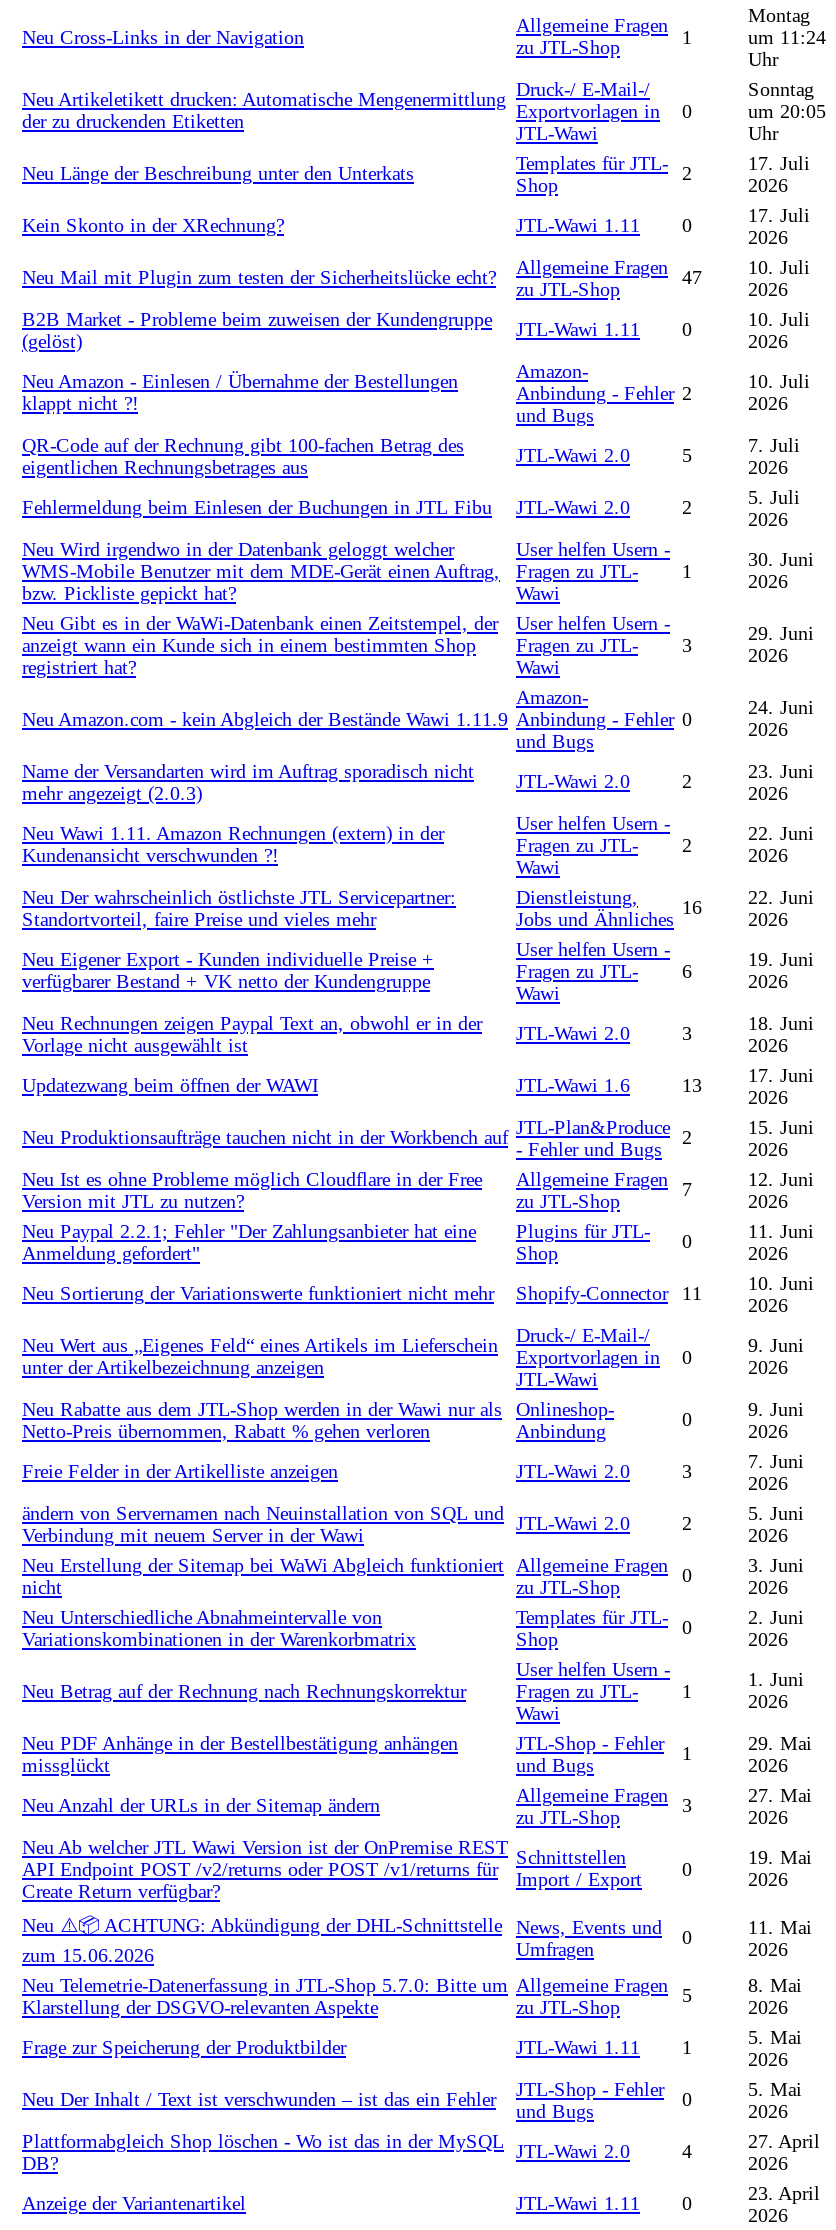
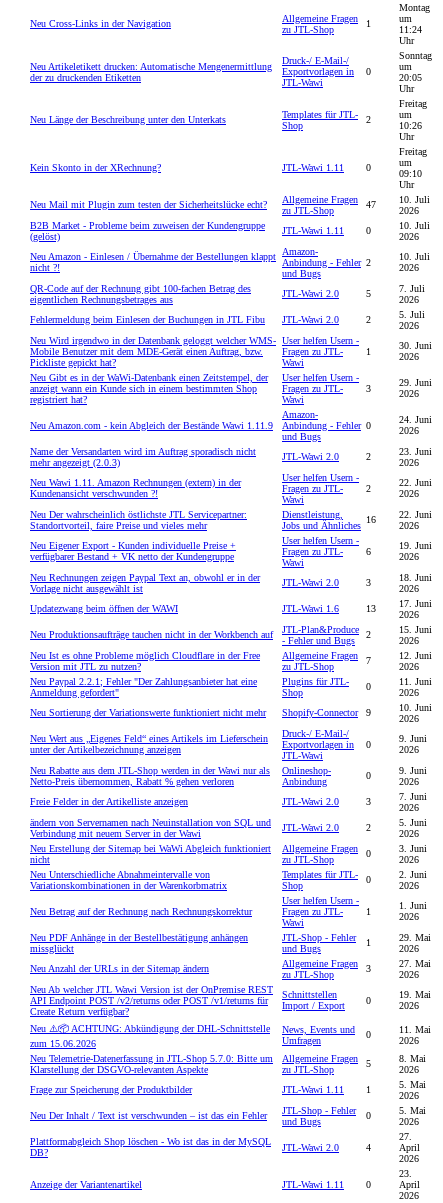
- 17. Juli
- 2026
+ Freitag
+ um
+ 10:26
+ Uhr

- 17. Juli
- 2026
+ Freitag
+ um
+ 09:10
+ Uhr

- Neu Sortierung der Variationswerte funktioniert nicht mehr Shopify-Connector 11
+ Neu Sortierung der Variationswerte funktioniert nicht mehr Shopify-Connector 9
